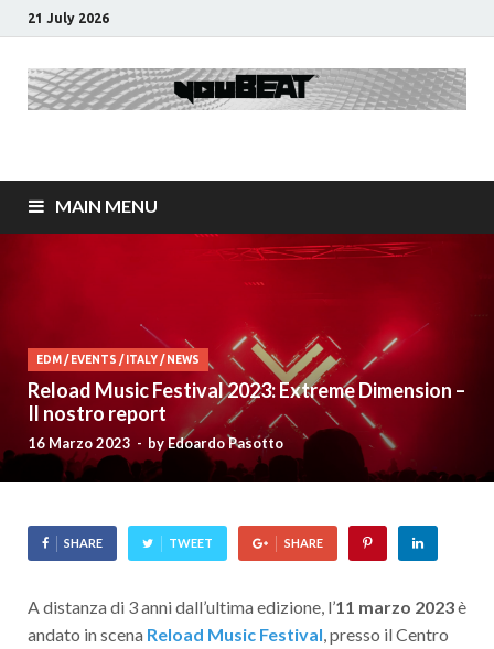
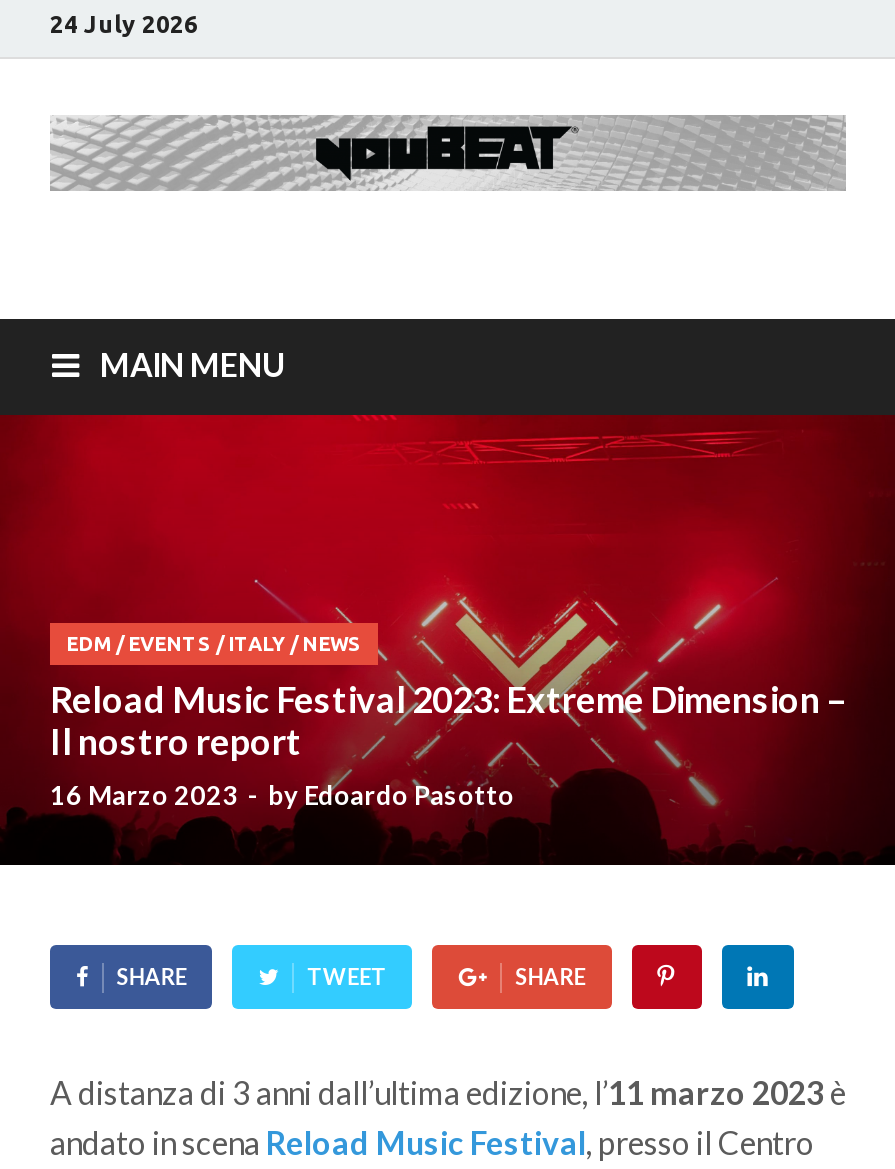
- 21 July 2026
+ 24 July 2026
